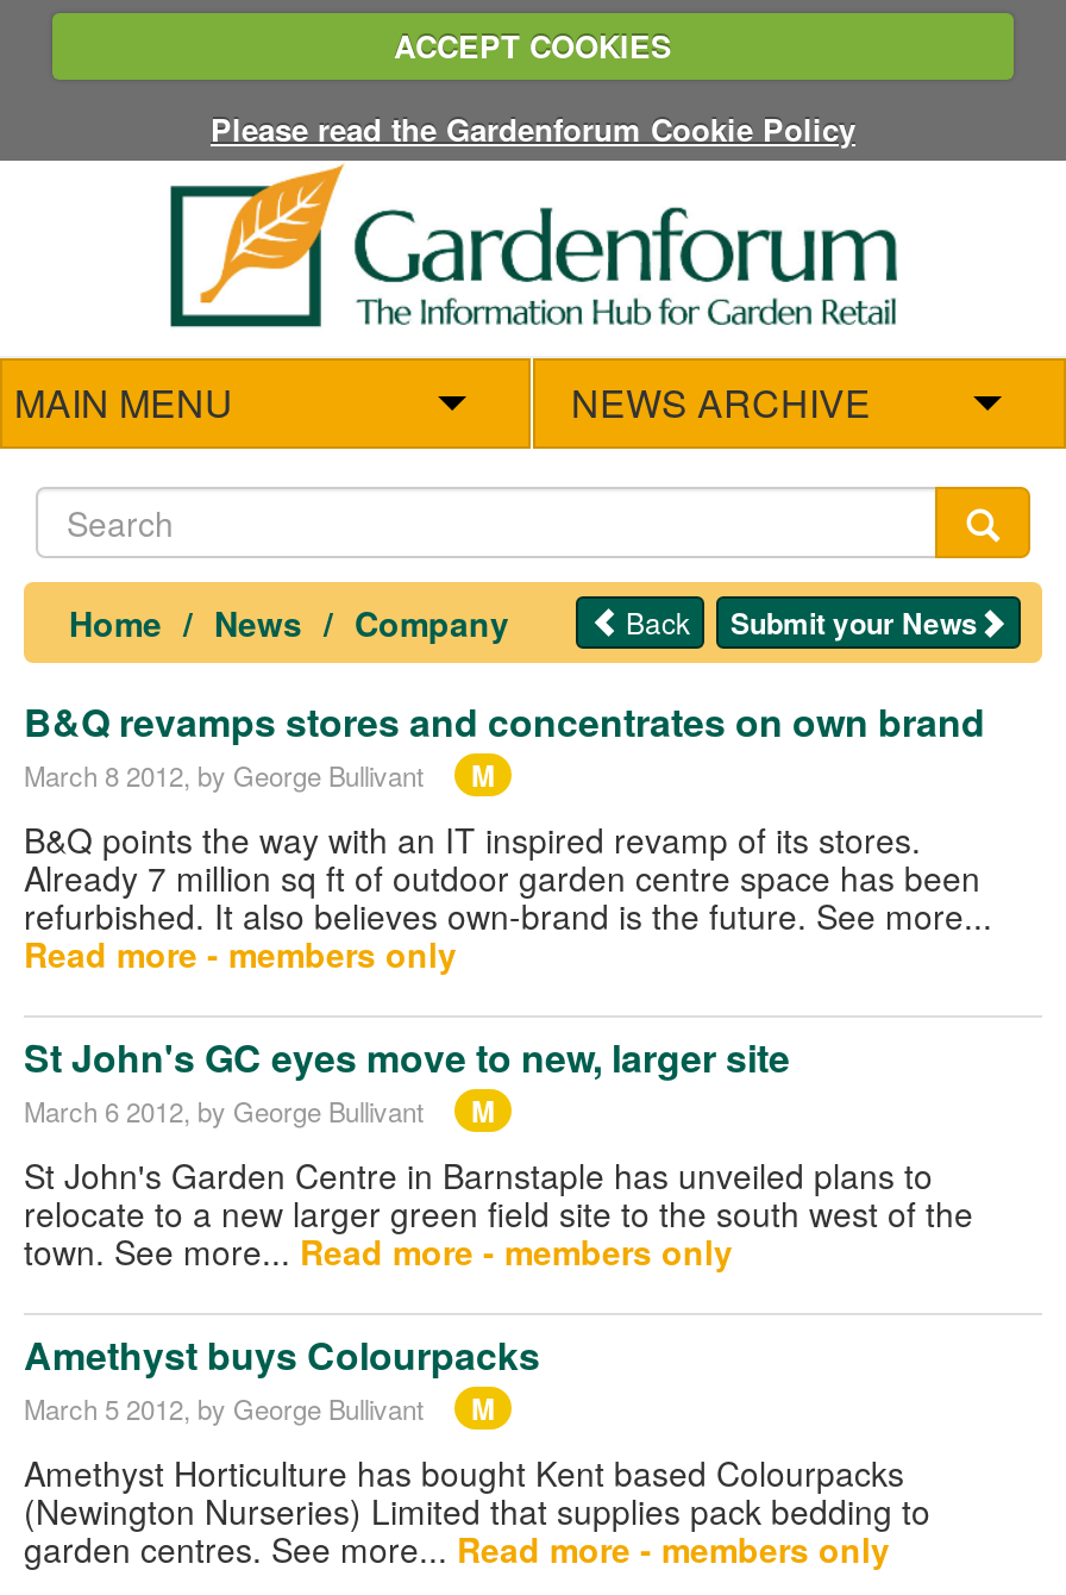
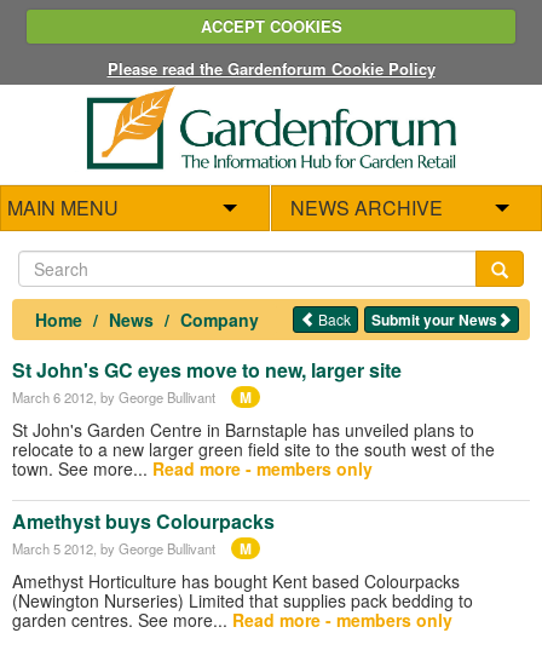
- B&Q revamps stores and concentrates on own brand
- March 8 2012, by George Bullivant
- M
- B&Q points the way with an IT inspired revamp of its stores.
- Already 7 million sq ft of outdoor garden centre space has been
- refurbished. It also believes own-brand is the future. See more...
- Read more - members only
